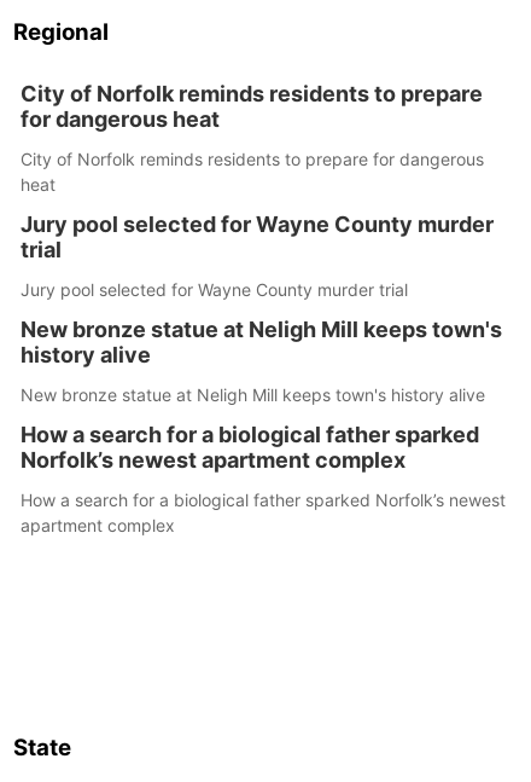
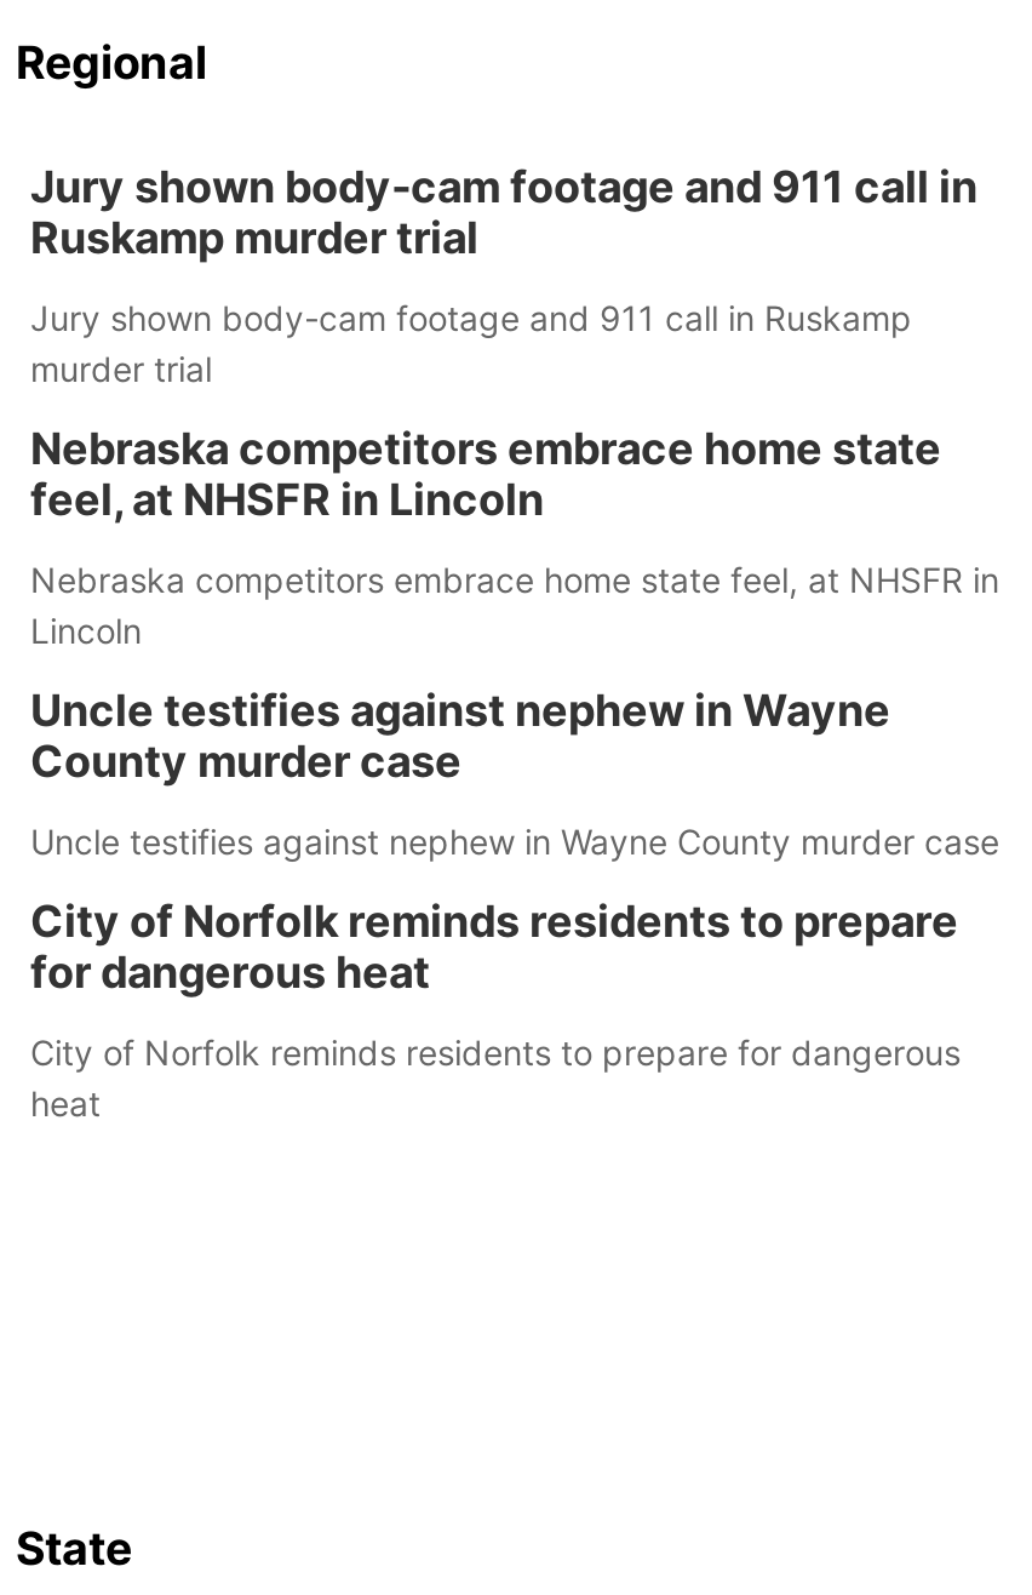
+ Jury shown body-cam footage and 911 call in
+ Ruskamp murder trial
+ Jury shown body-cam footage and 911 call in Ruskamp
+ murder trial
+ Nebraska competitors embrace home state
+ feel, at NHSFR in Lincoln
+ Nebraska competitors embrace home state feel, at NHSFR in
+ Lincoln
+ Uncle testifies against nephew in Wayne
+ County murder case
+ Uncle testifies against nephew in Wayne County murder case

moved down: City of Norfolk reminds residents to prepare | for dangerous heat | City of Norfolk reminds residents to prepare for dangerous | heat

- Jury pool selected for Wayne County murder
- trial
- Jury pool selected for Wayne County murder trial
- New bronze statue at Neligh Mill keeps town's
- history alive
- New bronze statue at Neligh Mill keeps town's history alive
- How a search for a biological father sparked
- Norfolk’s newest apartment complex
- How a search for a biological father sparked Norfolk’s newest
- apartment complex
